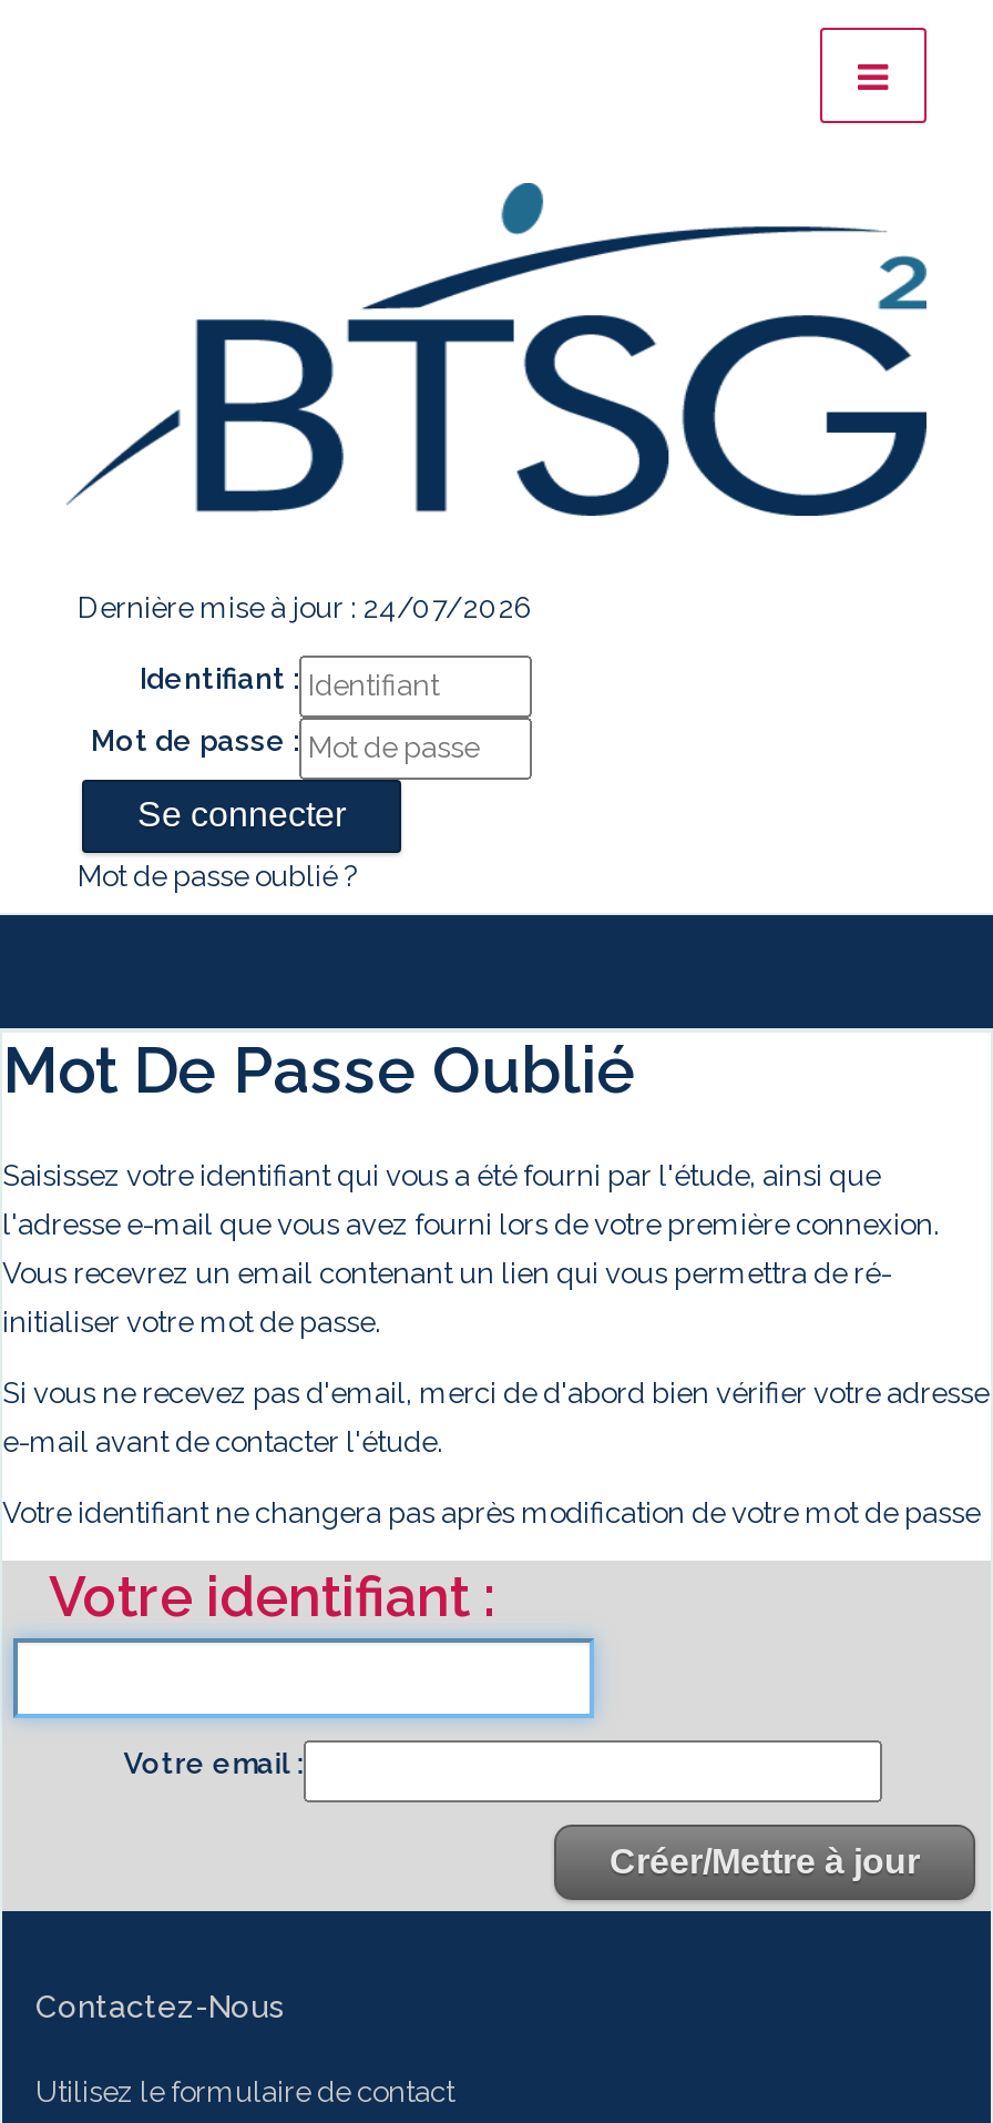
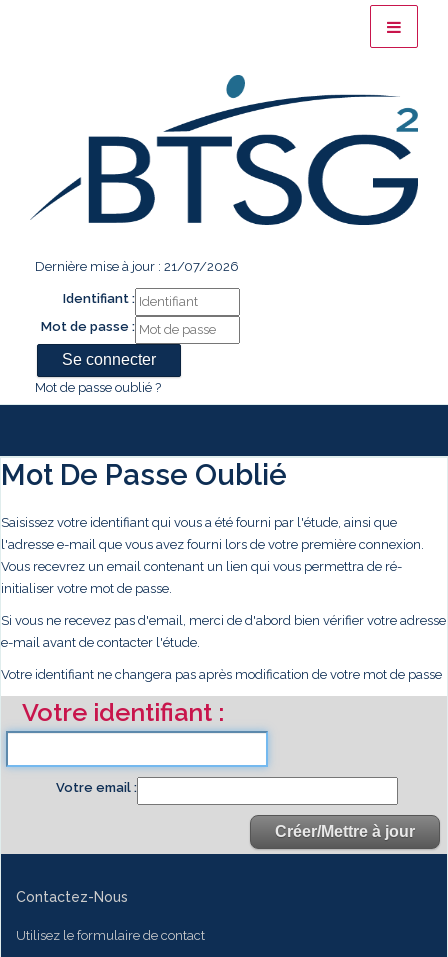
- Dernière mise à jour : 24/07/2026
+ Dernière mise à jour : 21/07/2026
